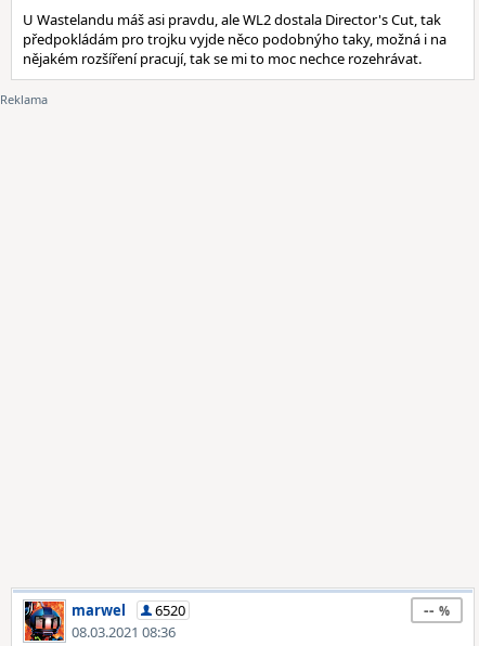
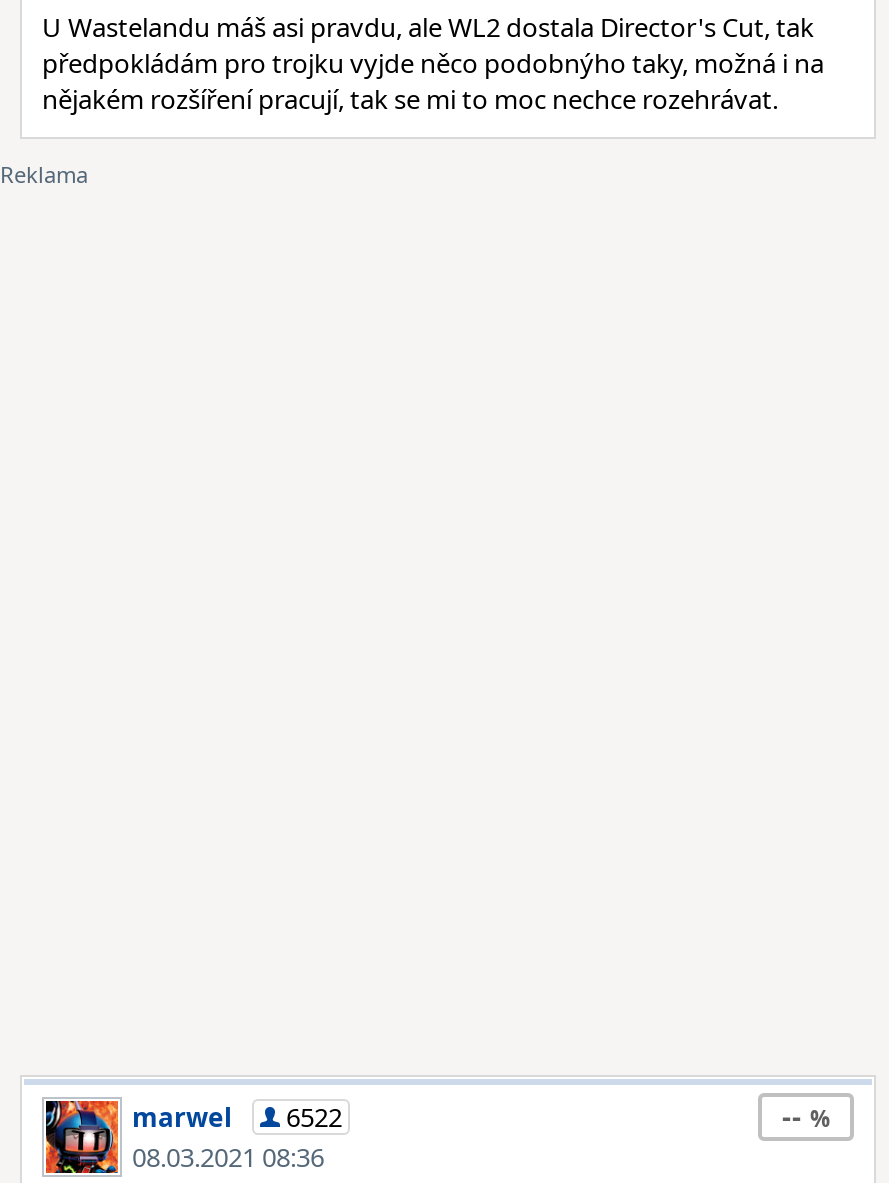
- marwel 6520
+ marwel 6522
